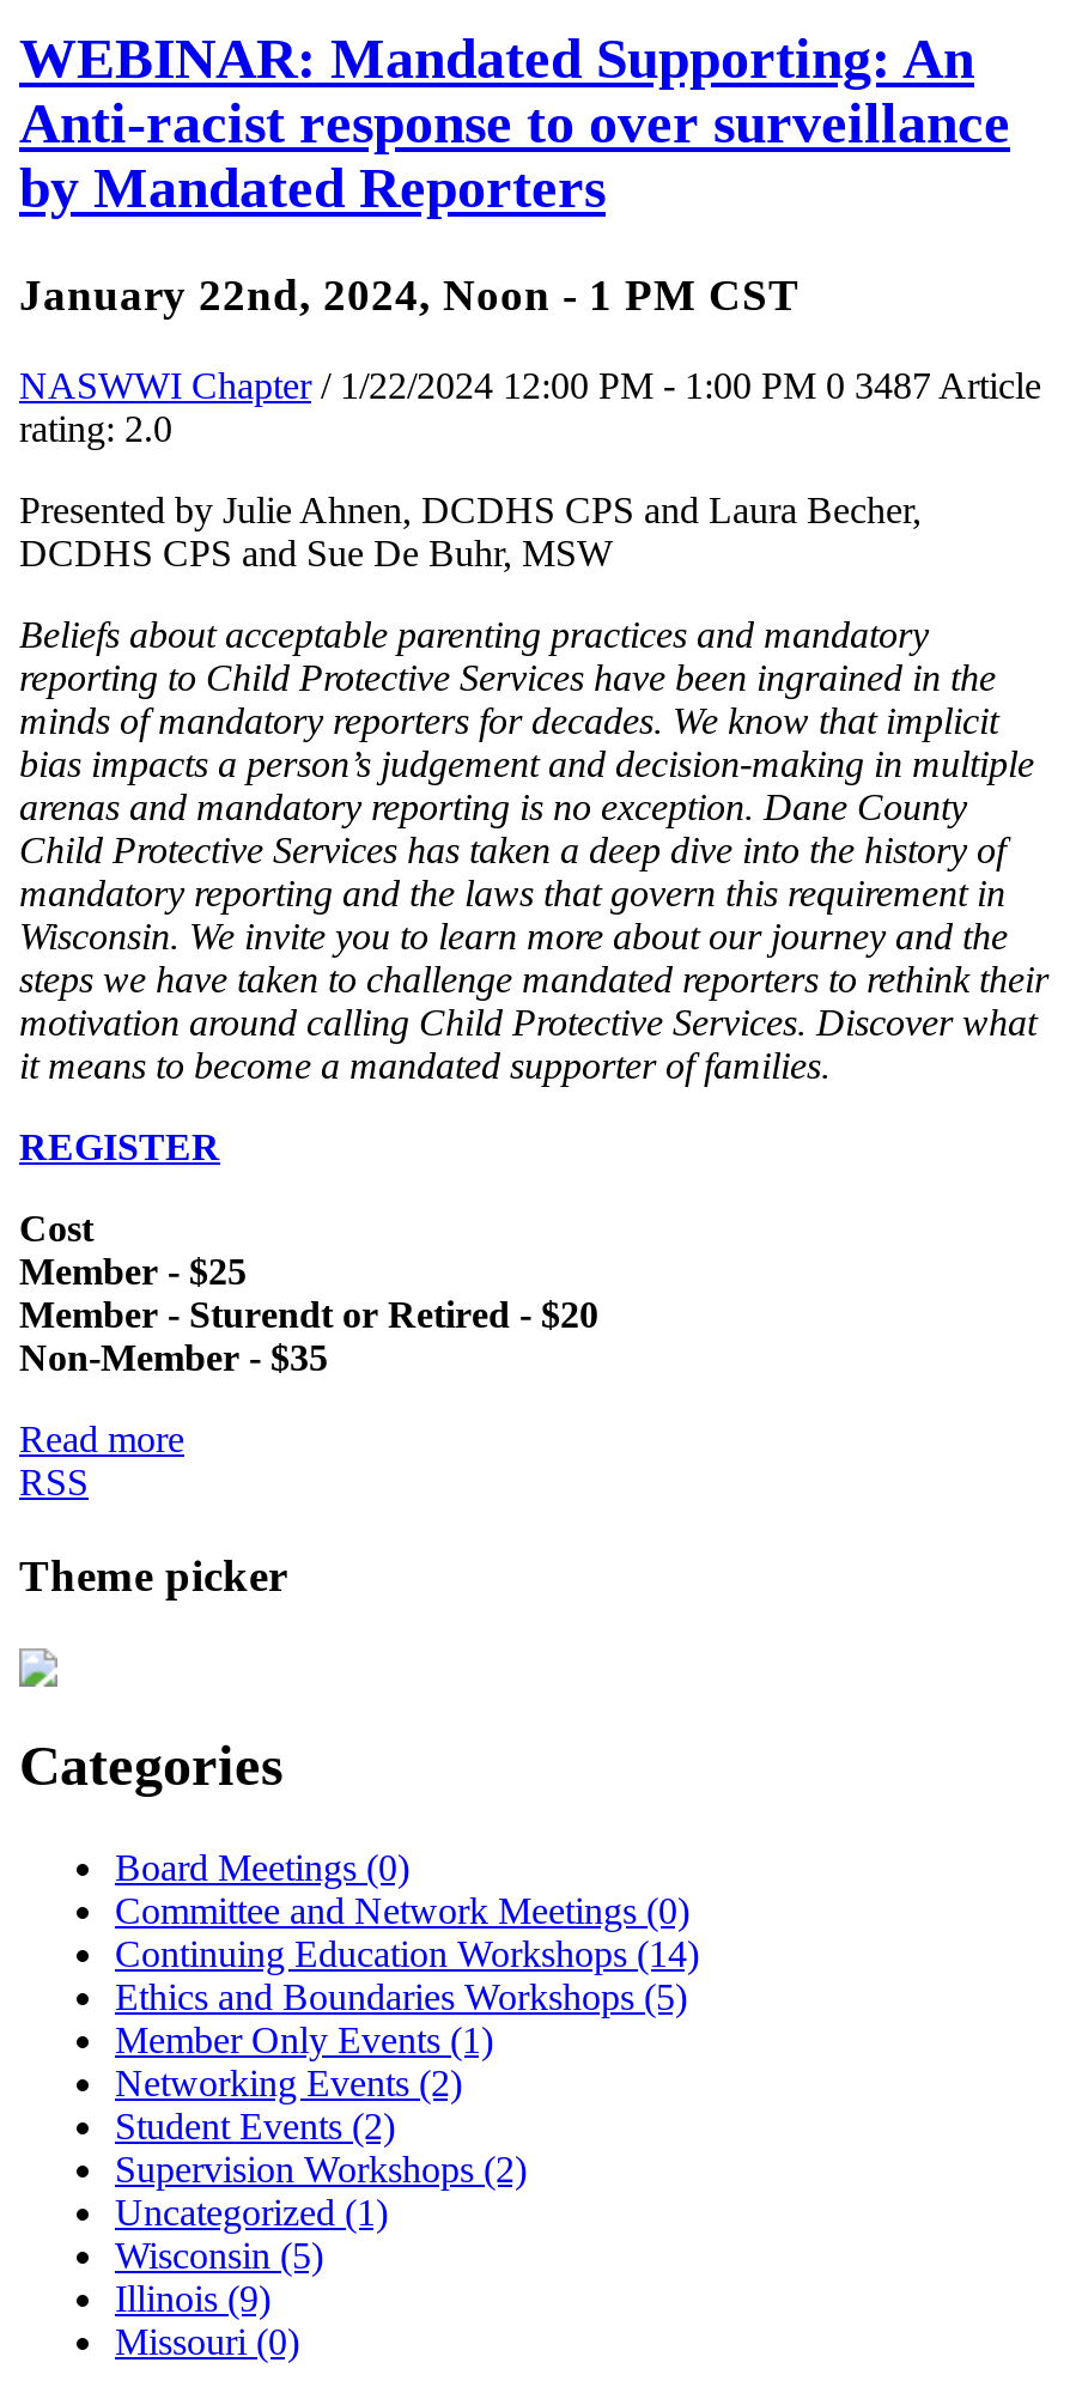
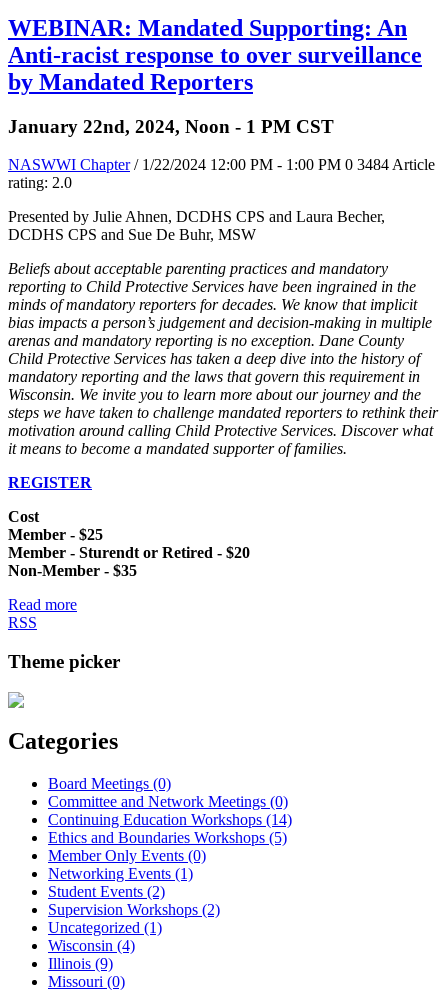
- NASWWI Chapter / 1/22/2024 12:00 PM - 1:00 PM 0 3487 Article
+ NASWWI Chapter / 1/22/2024 12:00 PM - 1:00 PM 0 3484 Article

- Member Only Events (1)
+ Member Only Events (0)

- Networking Events (2)
+ Networking Events (1)

- Wisconsin (5)
+ Wisconsin (4)
